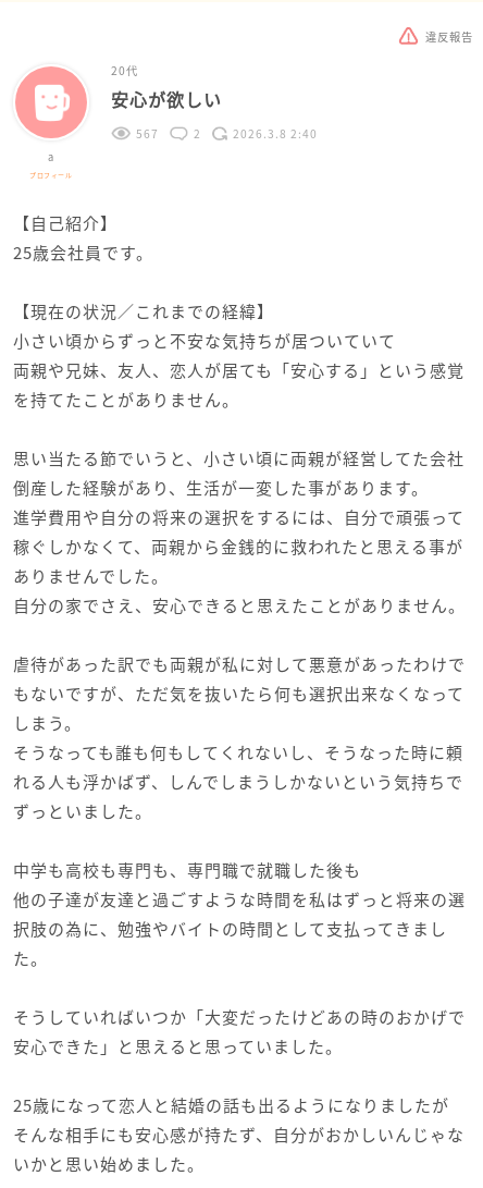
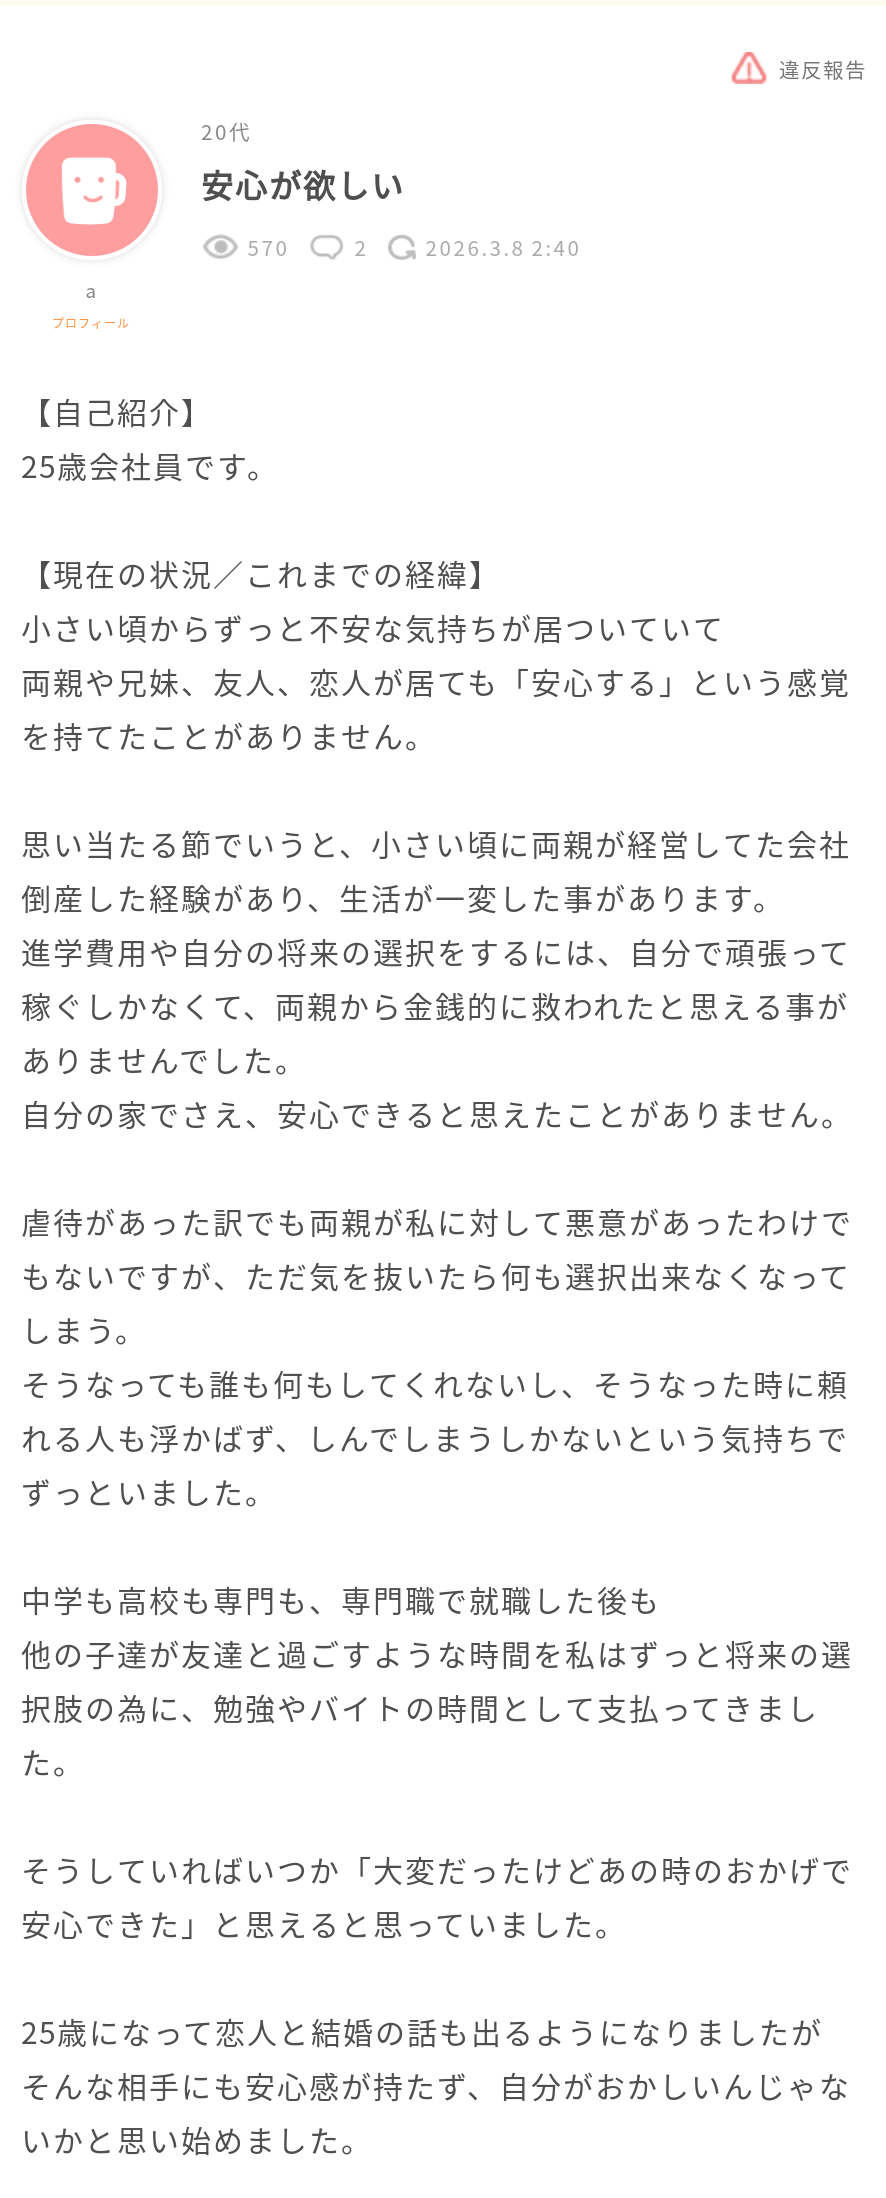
- 567
+ 570
